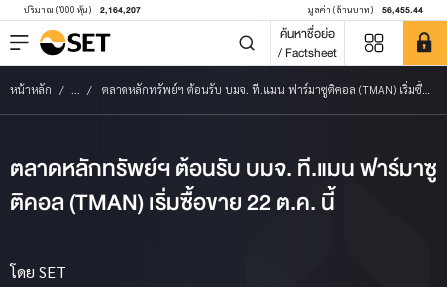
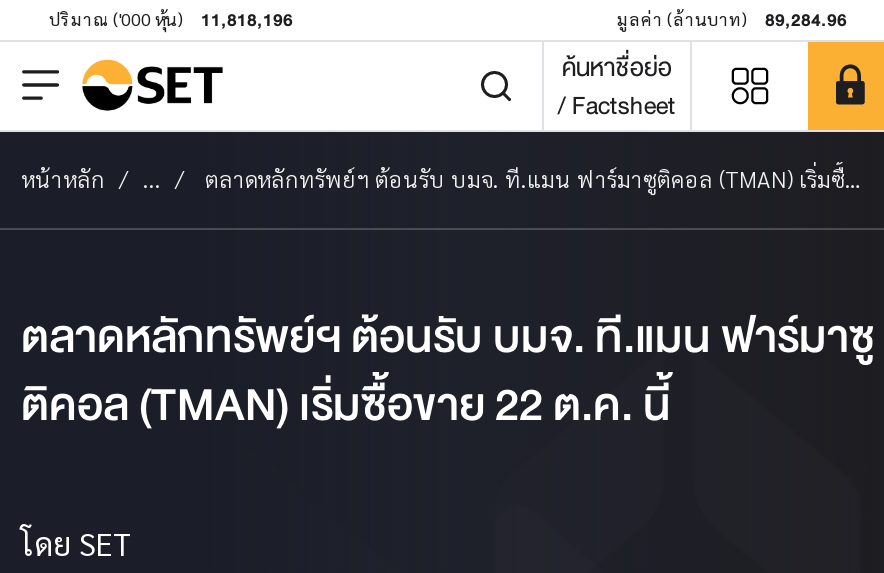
- ปริมาณ ('000 หุ้น) 2,164,207
+ ปริมาณ ('000 หุ้น) 11,818,196

- มูลค่า (ล้านบาท) 56,455.44
+ มูลค่า (ล้านบาท) 89,284.96
